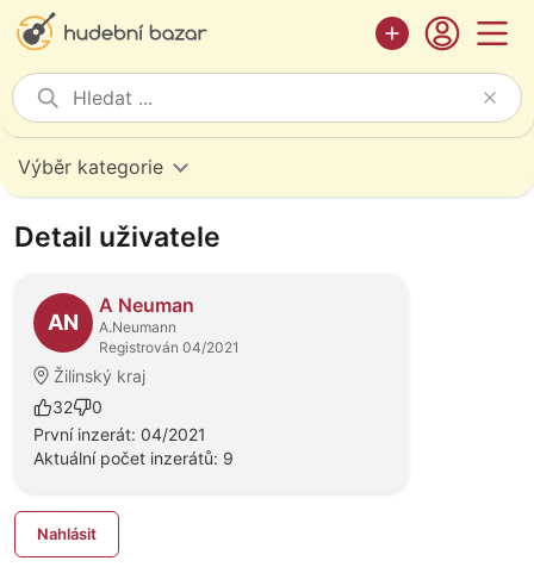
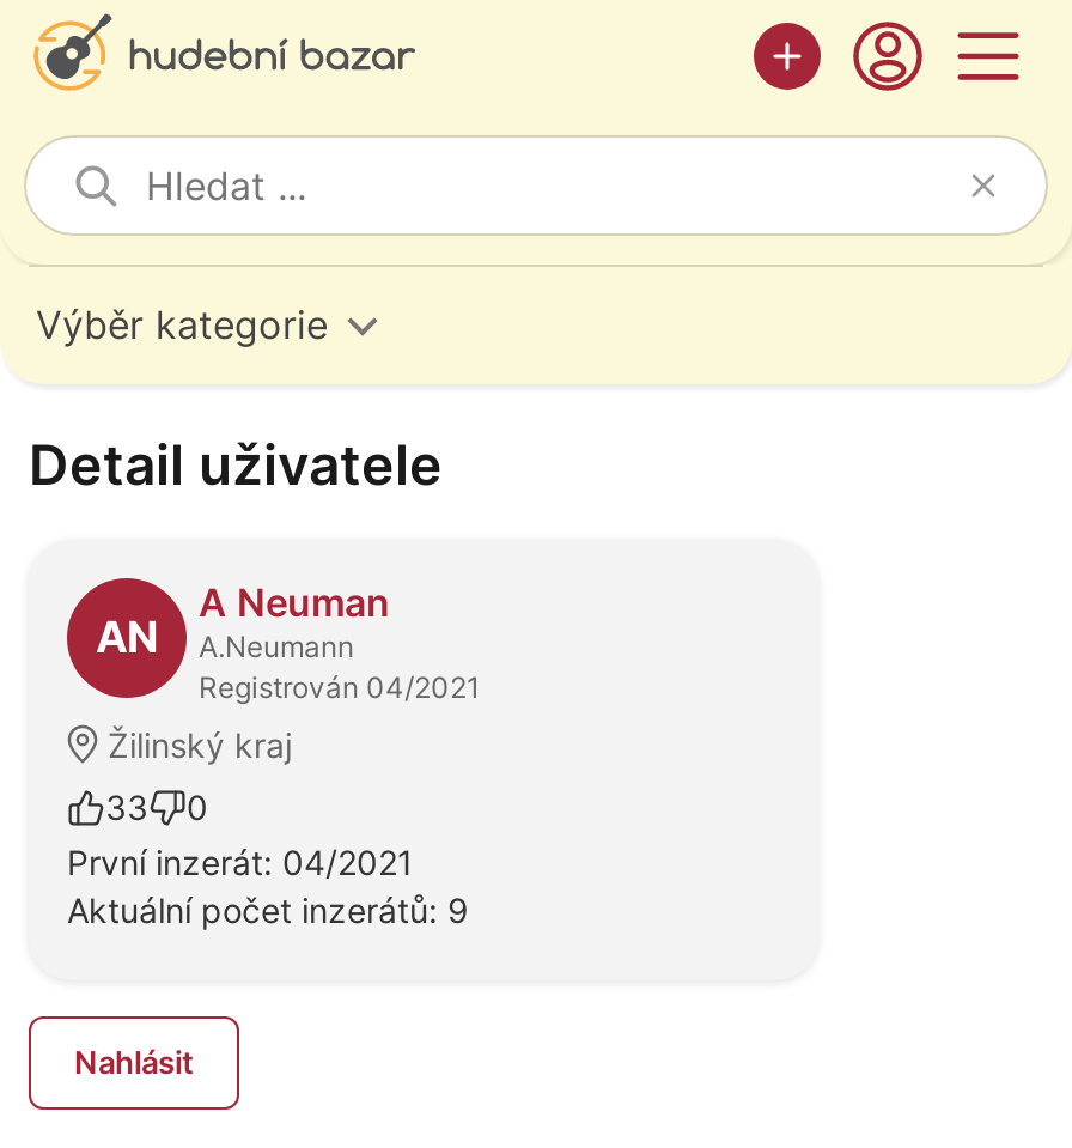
- 32 0
+ 33 0
